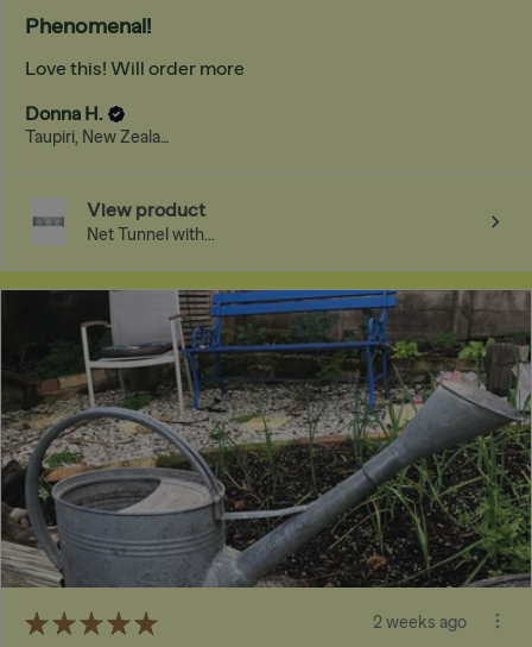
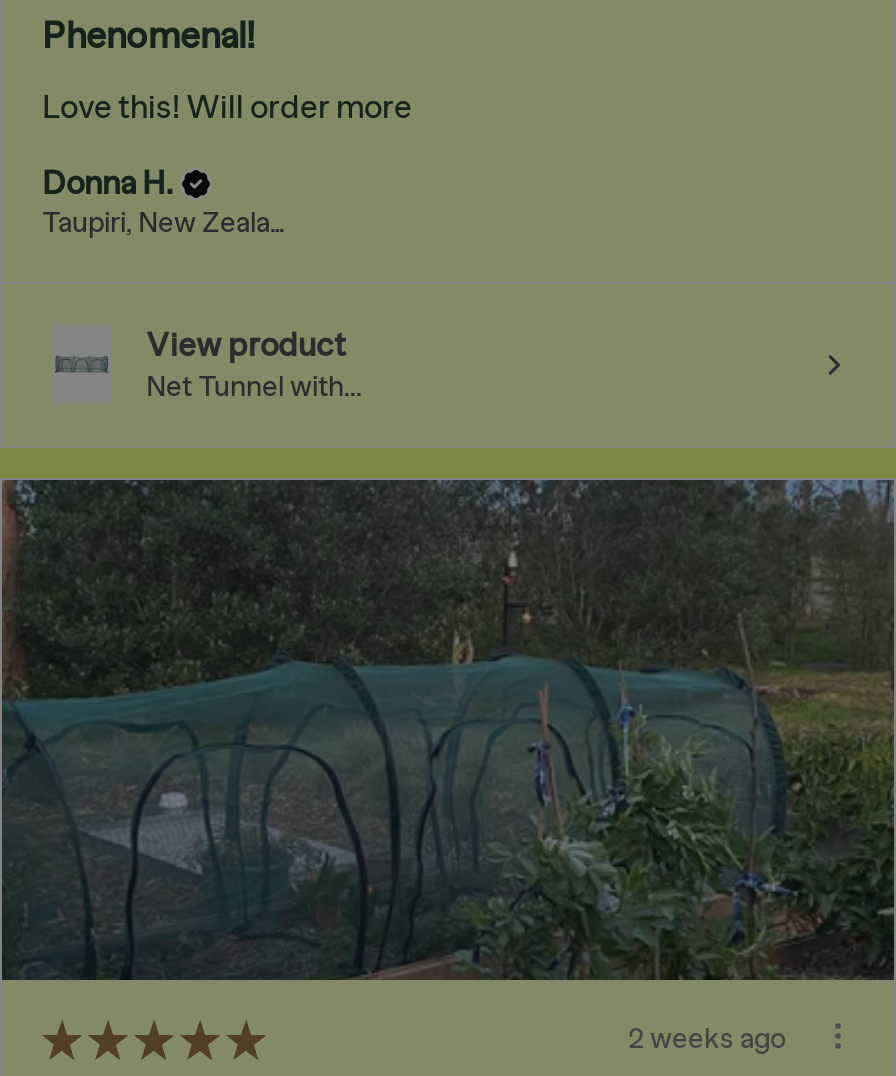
- [image]
+ [image]
